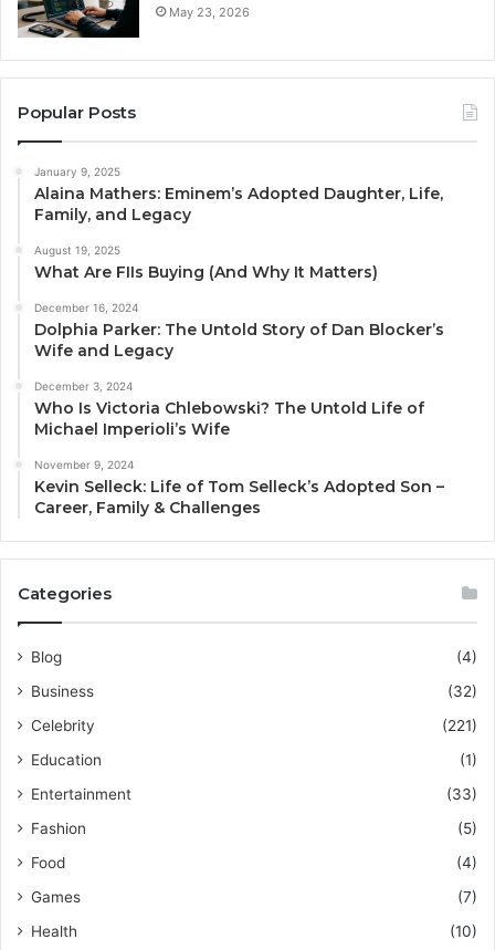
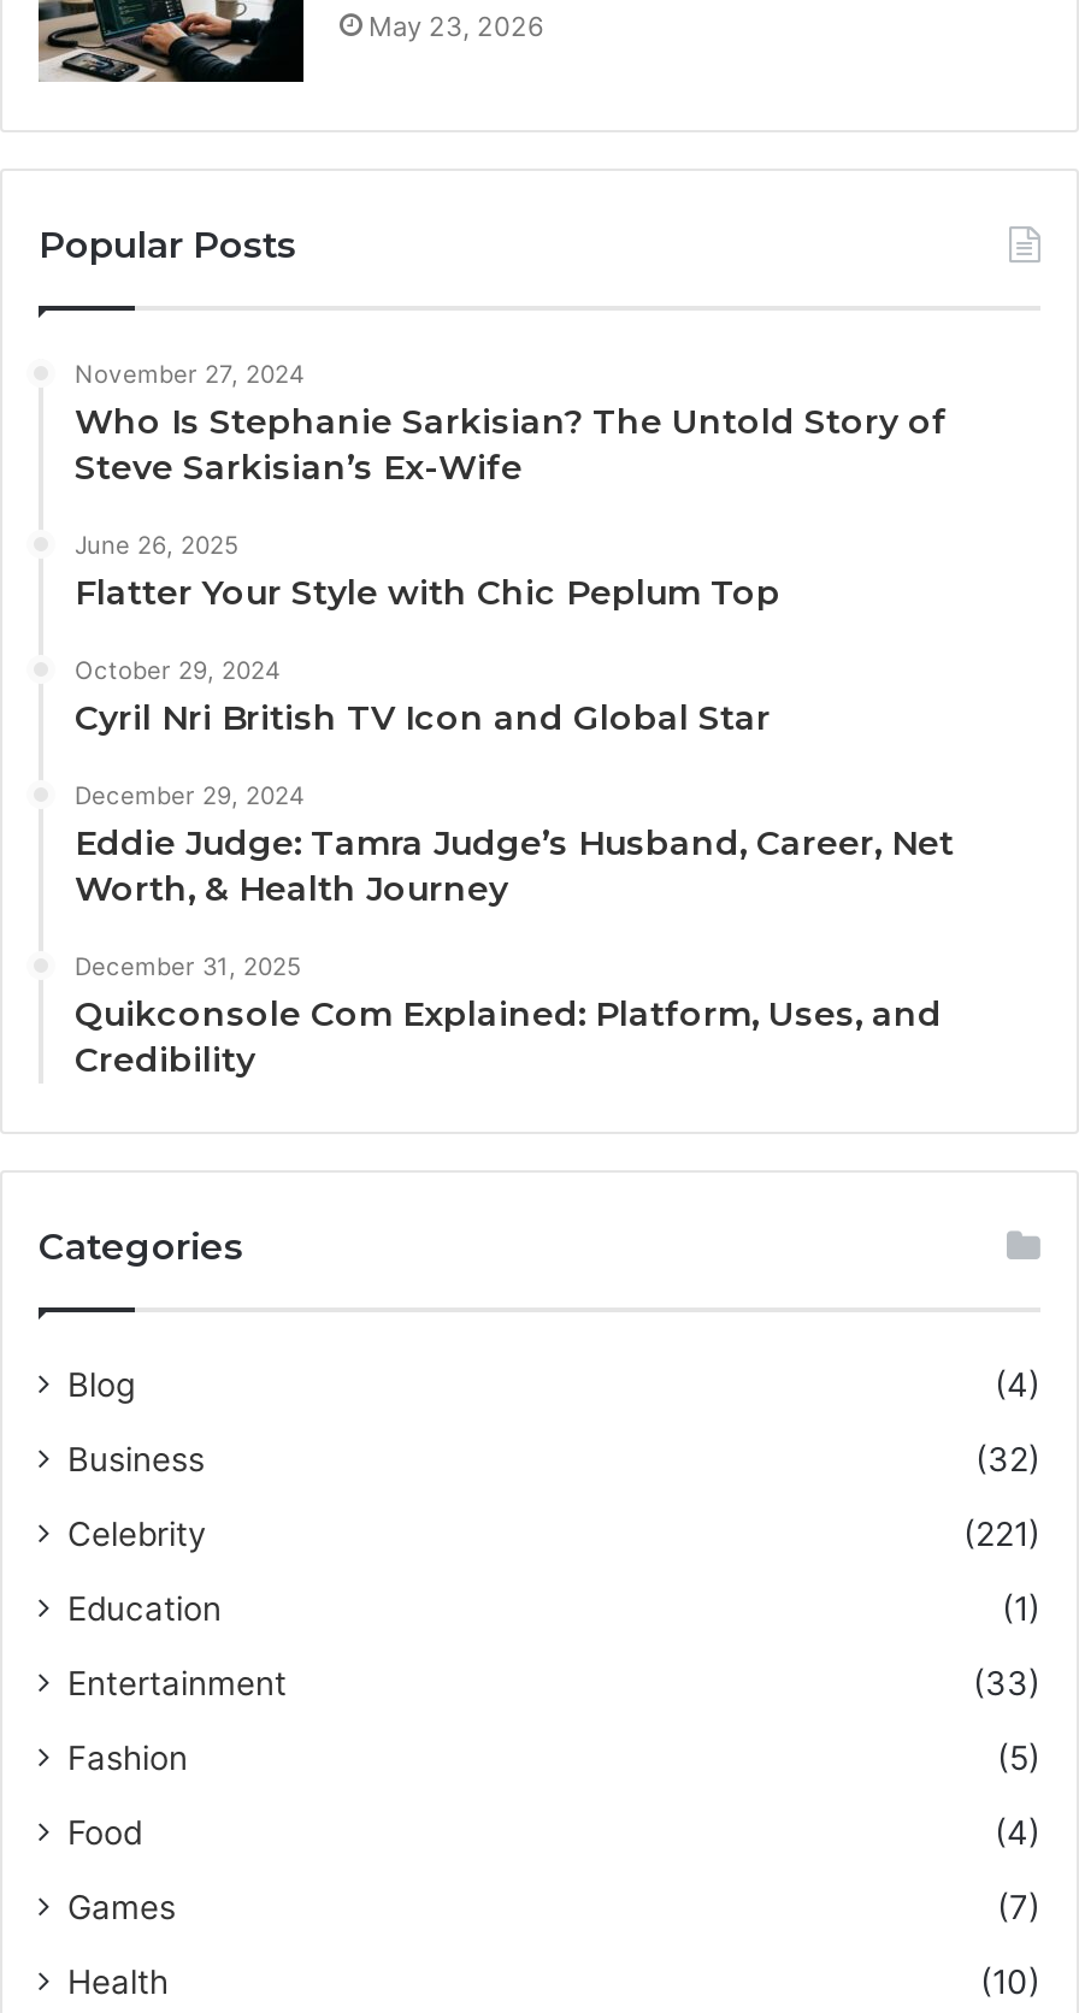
- January 9, 2025
- Alaina Mathers: Eminem’s Adopted Daughter, Life,
- Family, and Legacy
+ November 27, 2024
+ Who Is Stephanie Sarkisian? The Untold Story of
+ Steve Sarkisian’s Ex-Wife

- August 19, 2025
- What Are FIIs Buying (And Why It Matters)
+ June 26, 2025
+ Flatter Your Style with Chic Peplum Top

- December 16, 2024
- Dolphia Parker: The Untold Story of Dan Blocker’s
- Wife and Legacy
+ October 29, 2024
+ Cyril Nri British TV Icon and Global Star

- December 3, 2024
- Who Is Victoria Chlebowski? The Untold Life of
- Michael Imperioli’s Wife
+ December 29, 2024
+ Eddie Judge: Tamra Judge’s Husband, Career, Net
+ Worth, & Health Journey

- November 9, 2024
- Kevin Selleck: Life of Tom Selleck’s Adopted Son –
- Career, Family & Challenges
+ December 31, 2025
+ Quikconsole Com Explained: Platform, Uses, and
+ Credibility
